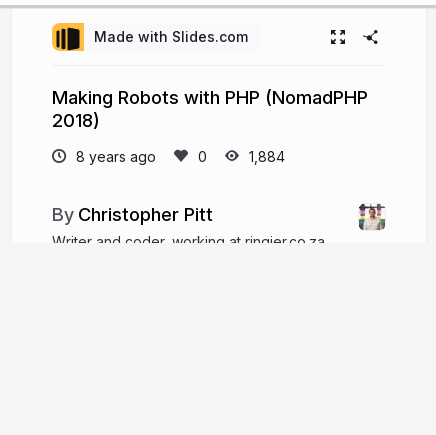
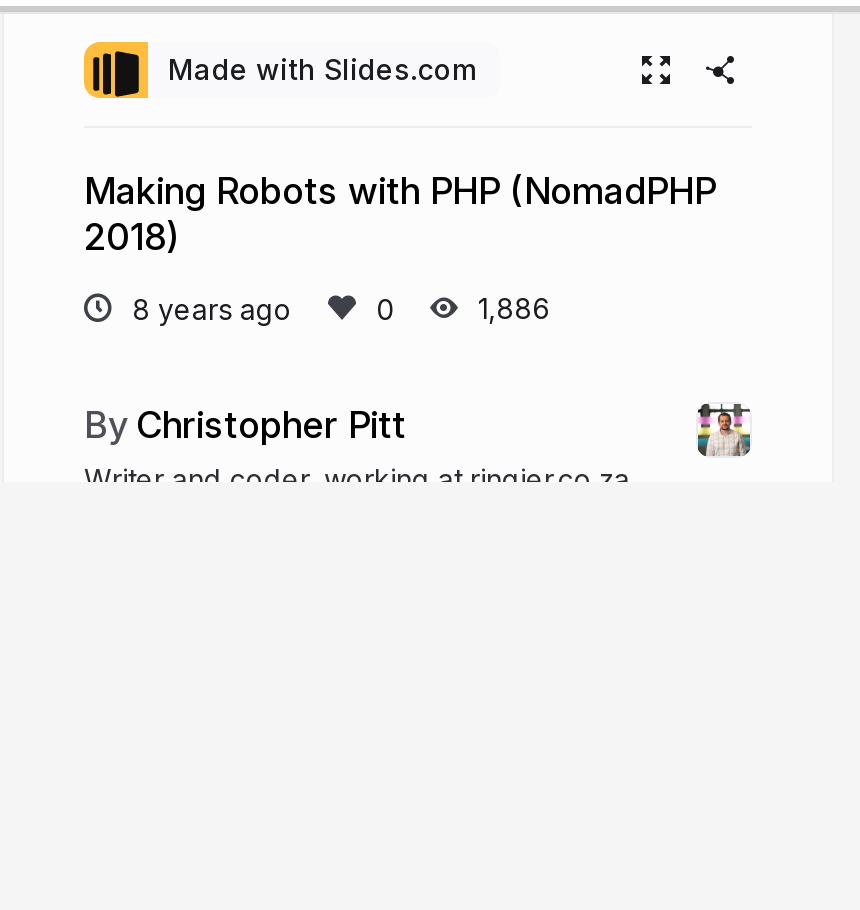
- 1,884
+ 1,886
